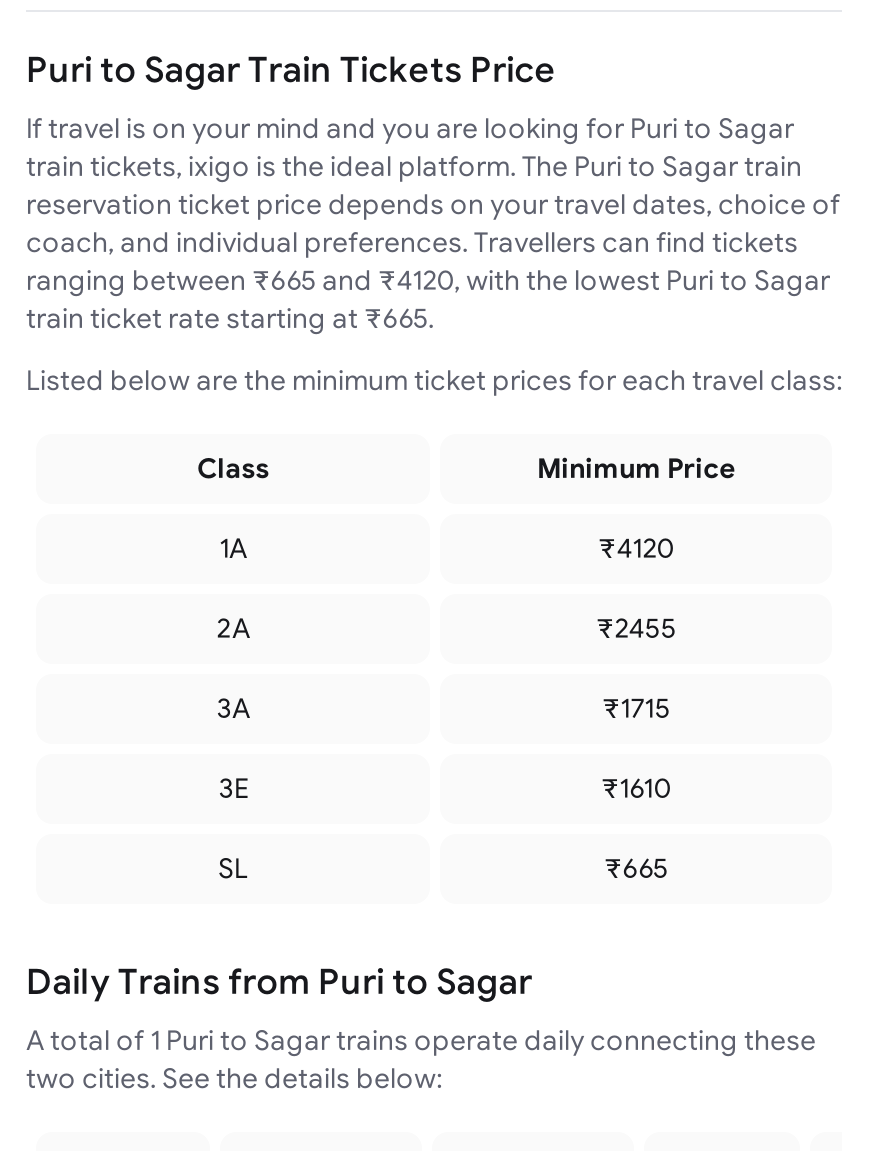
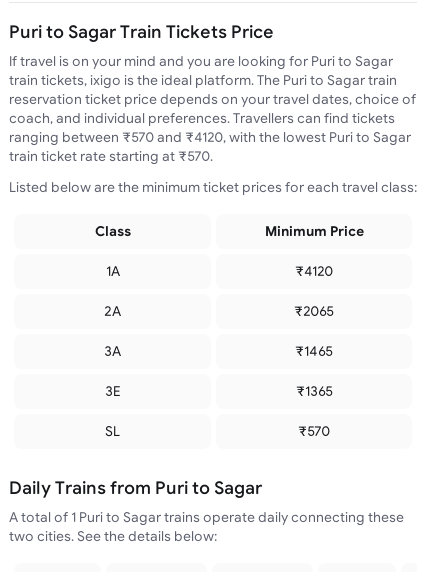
- ranging between ₹665 and ₹4120, with the lowest Puri to Sagar
+ ranging between ₹570 and ₹4120, with the lowest Puri to Sagar

- train ticket rate starting at ₹665.
+ train ticket rate starting at ₹570.

- ₹2455
+ ₹2065

- ₹1715
+ ₹1465

- ₹1610
+ ₹1365

- ₹665
+ ₹570
